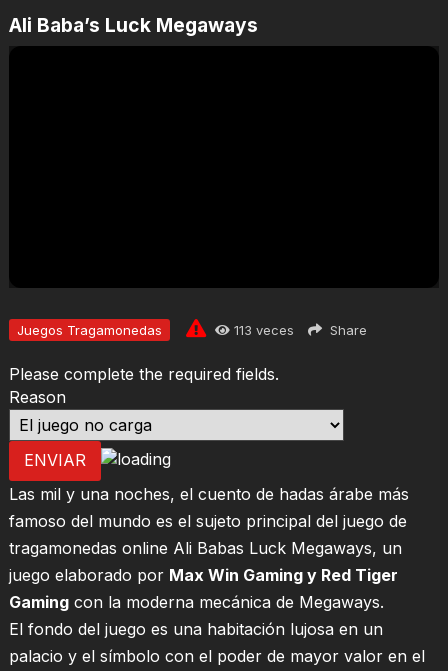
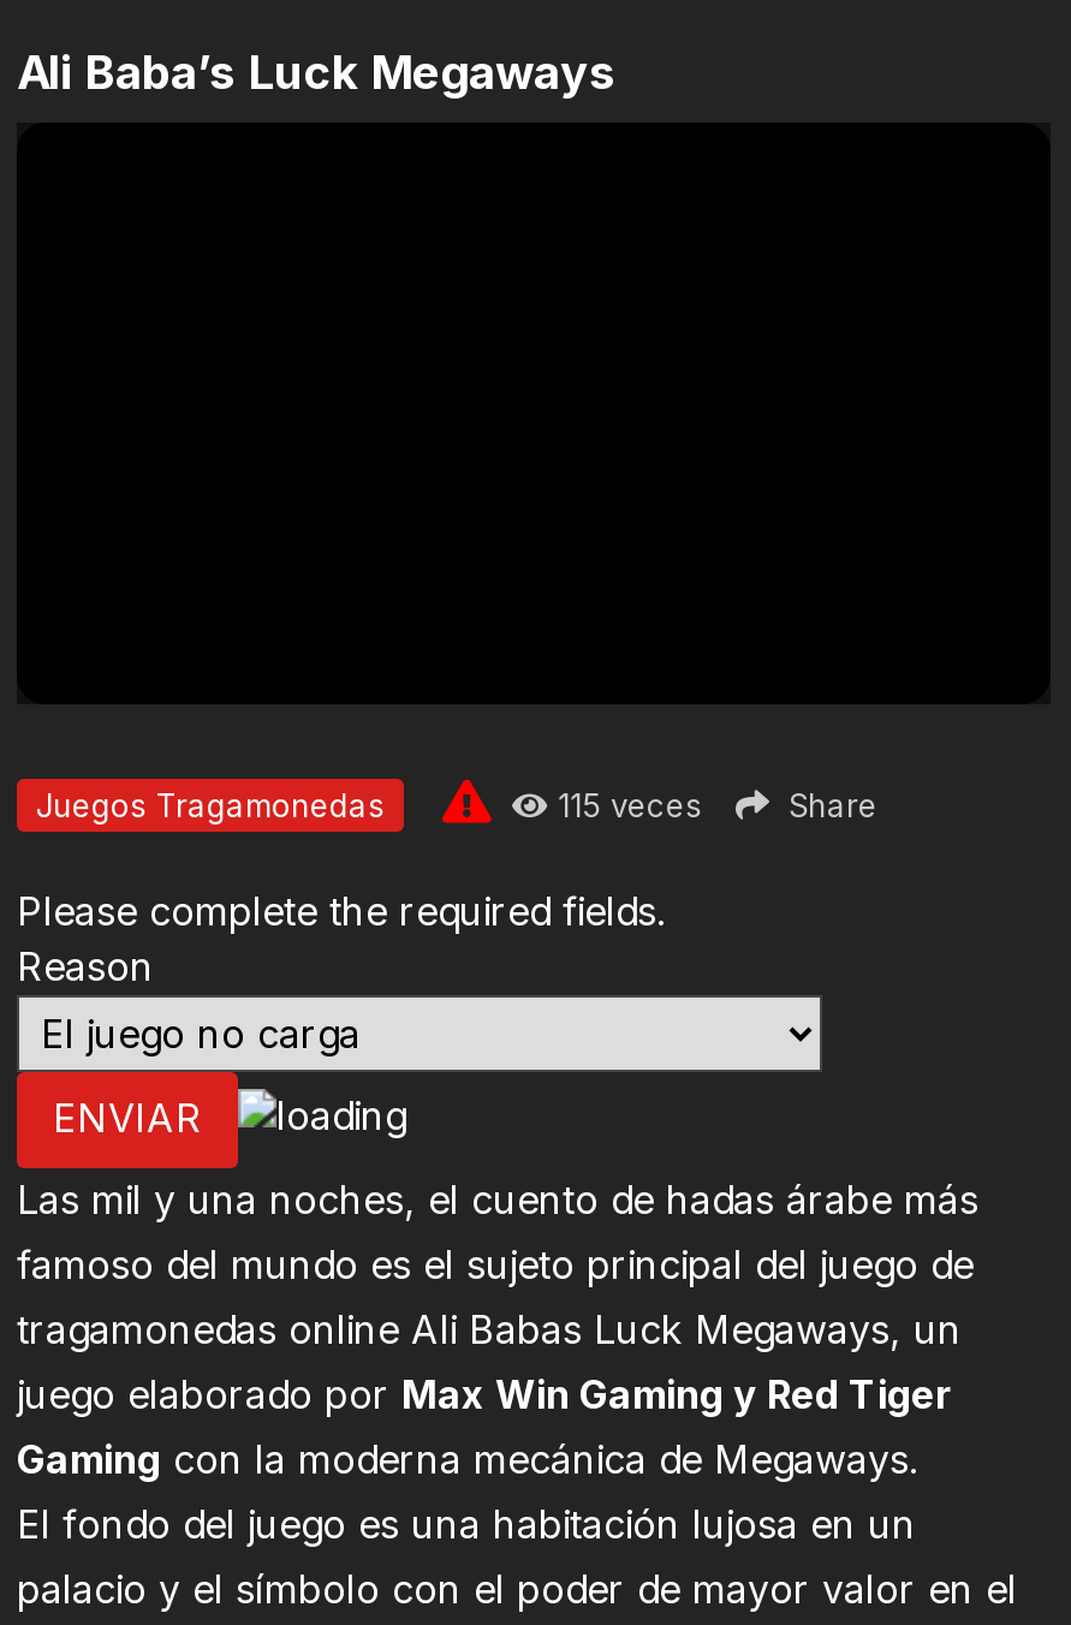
- 113 veces Share
+ 115 veces Share
